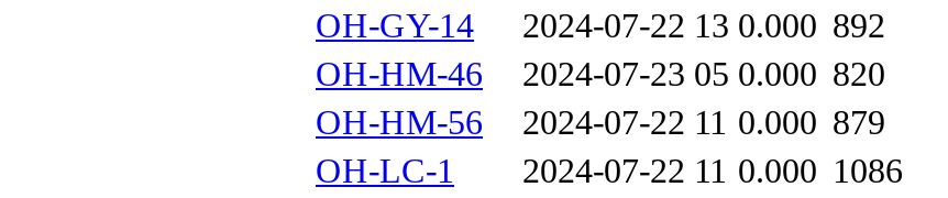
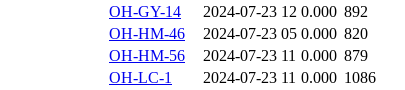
- OH-GY-14 2024-07-22 13 0.000 892
+ OH-GY-14 2024-07-23 12 0.000 892

- OH-HM-56 2024-07-22 11 0.000 879
+ OH-HM-56 2024-07-23 11 0.000 879

- OH-LC-1 2024-07-22 11 0.000 1086
+ OH-LC-1 2024-07-23 11 0.000 1086
